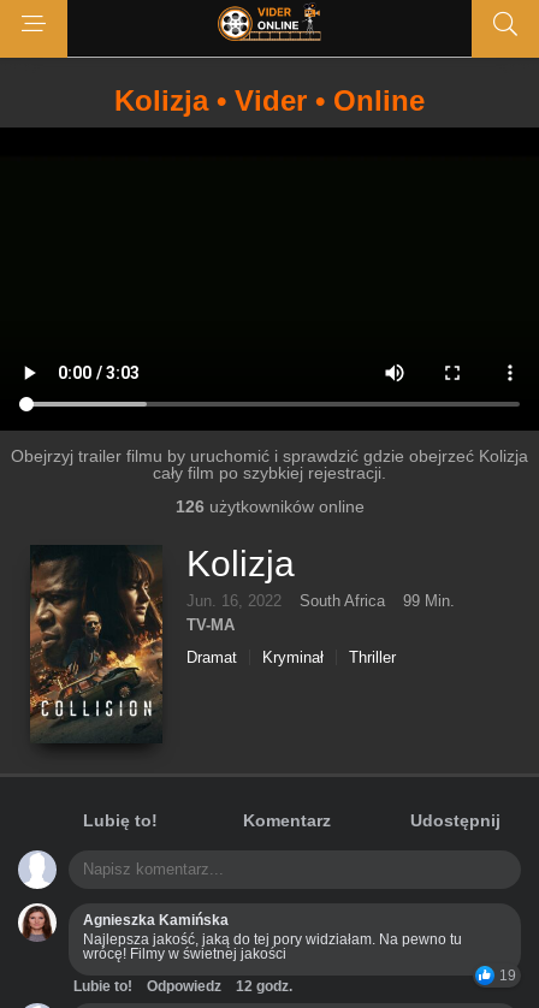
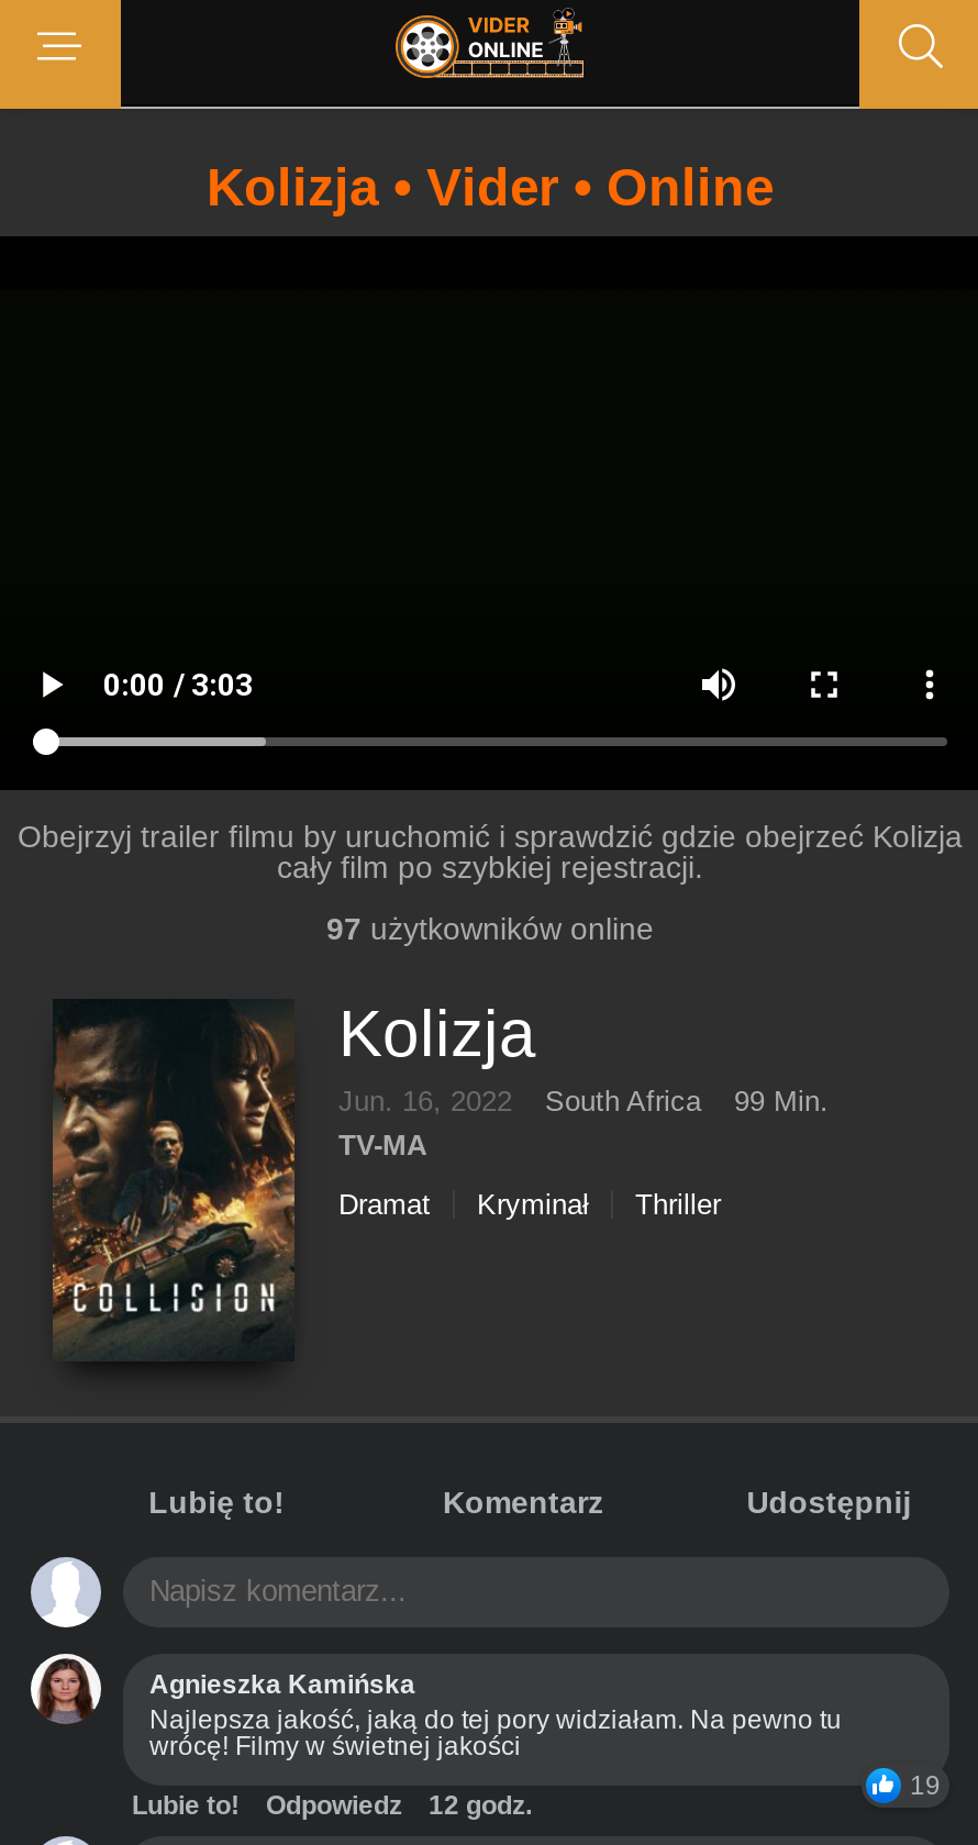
- 126 użytkowników online
+ 97 użytkowników online
